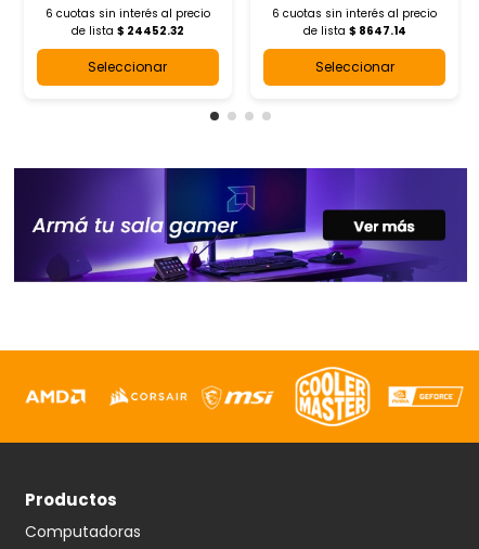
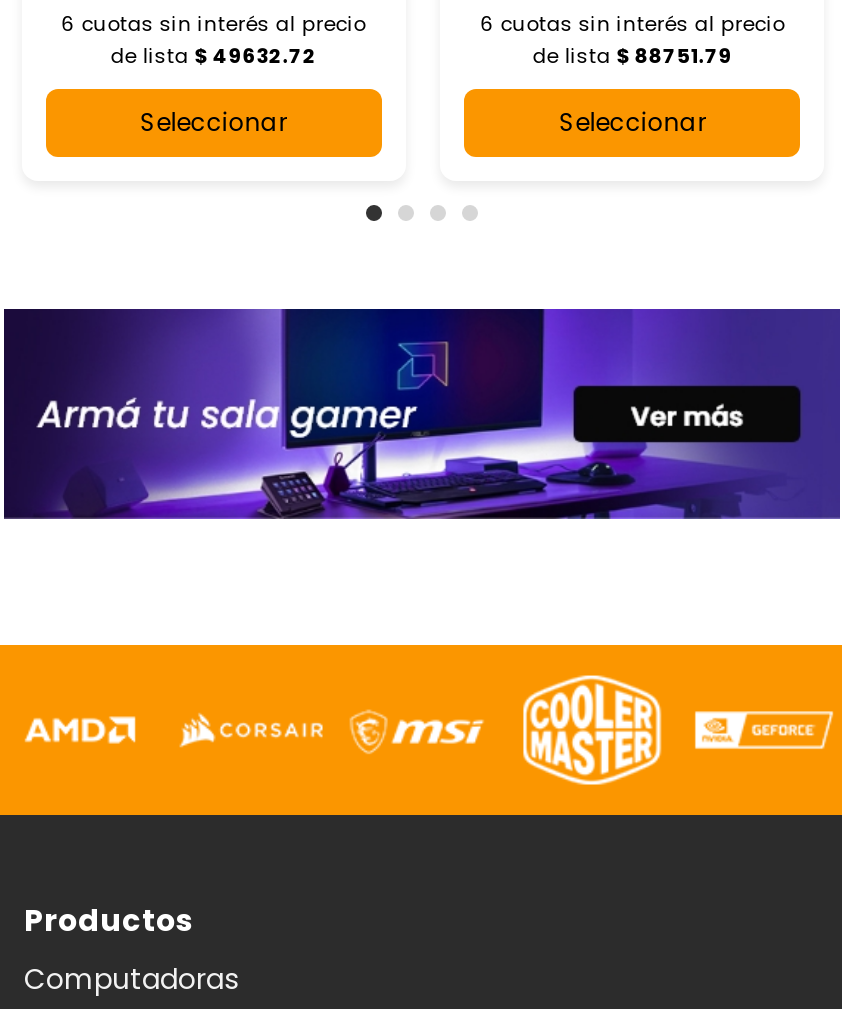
- de lista $ 24452.32
+ de lista $ 49632.72

- de lista $ 8647.14
+ de lista $ 88751.79
